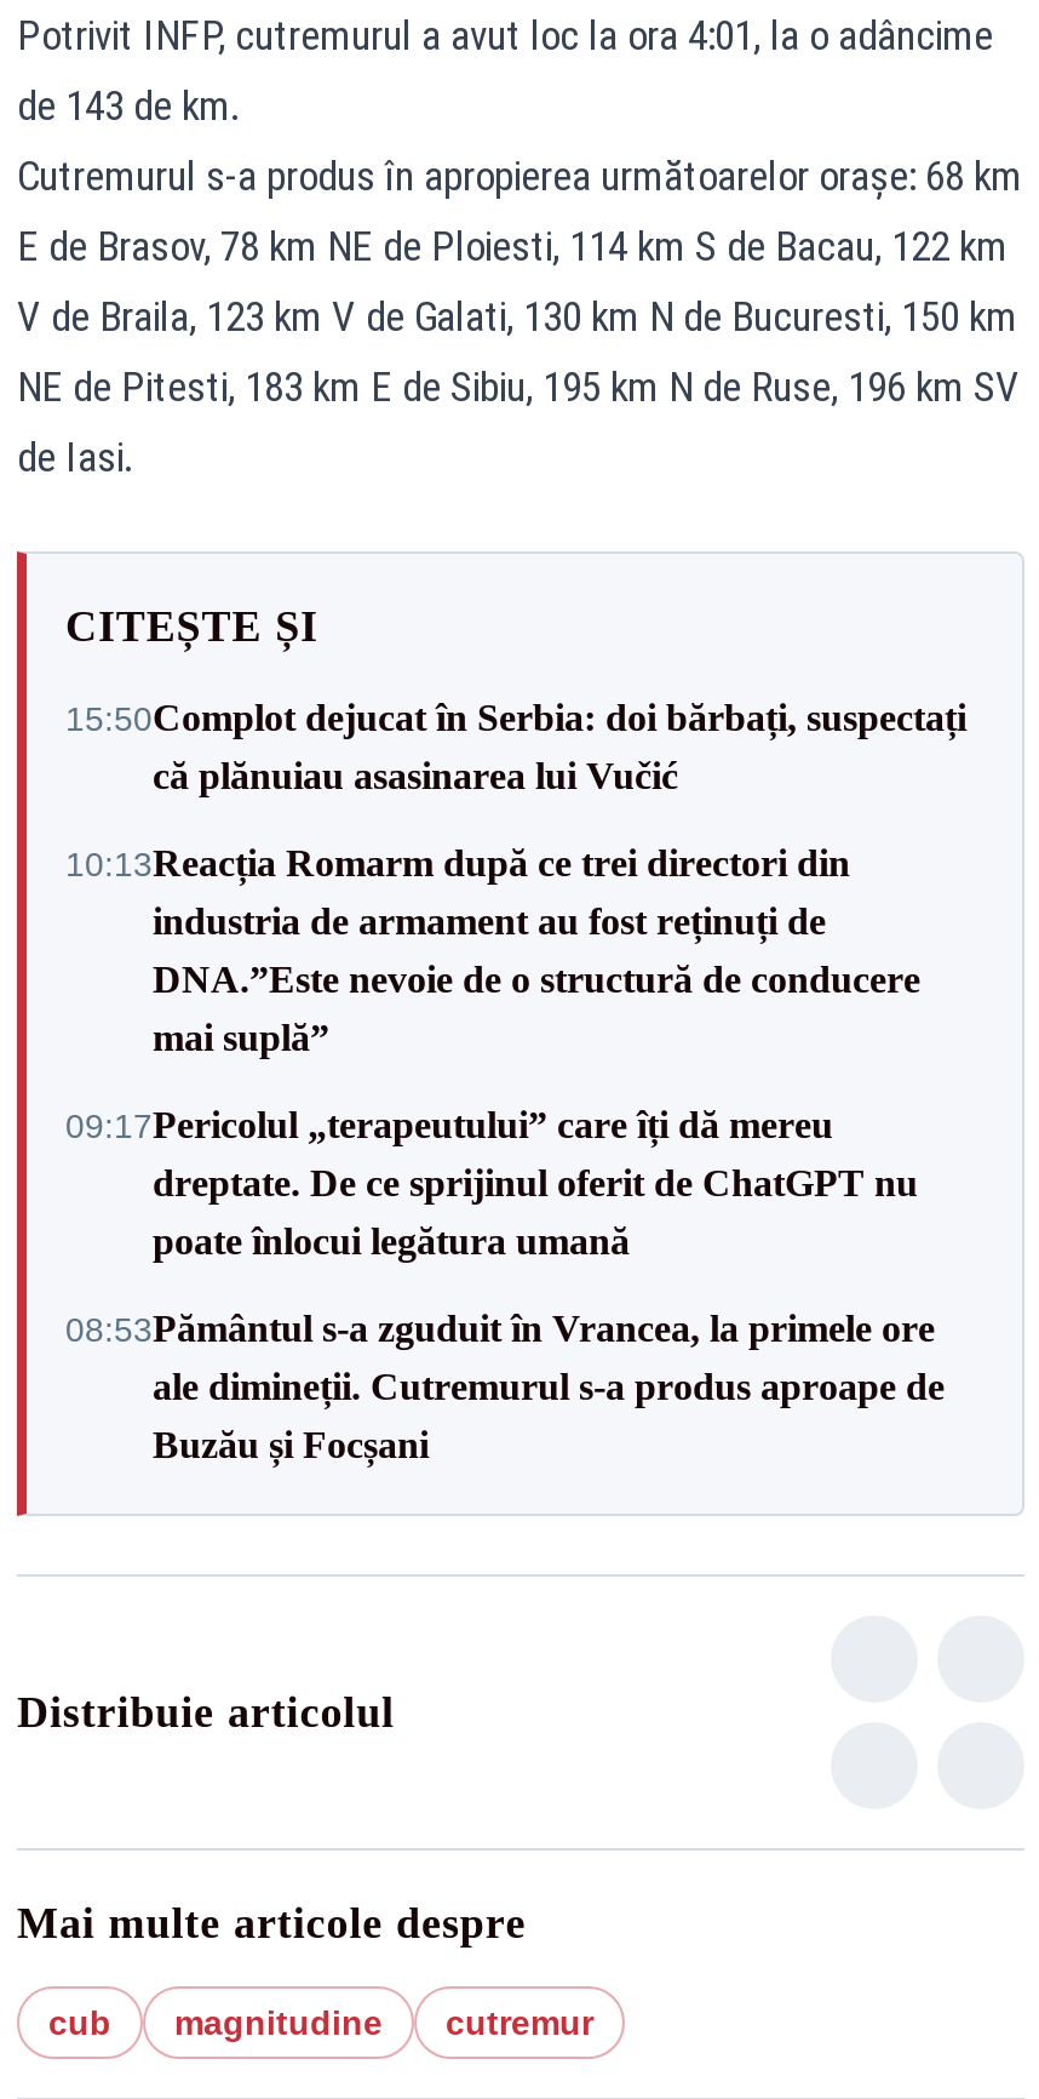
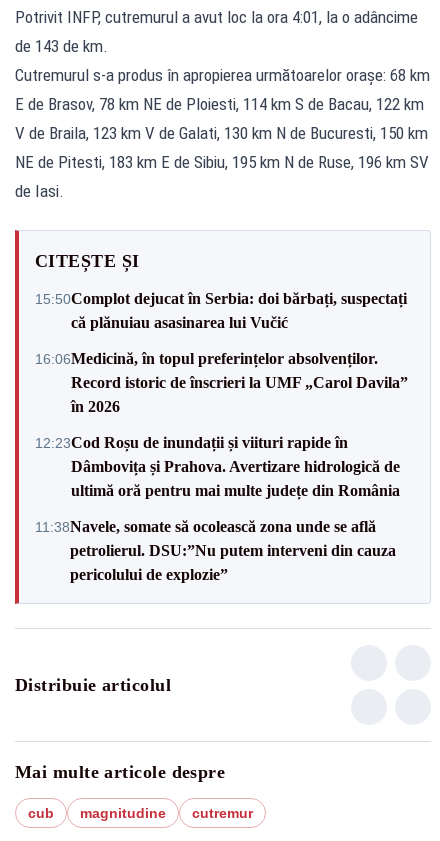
- 10:13Reacția Romarm după ce trei directori din
- industria de armament au fost reținuți de
- DNA.”Este nevoie de o structură de conducere
- mai suplă”
+ 16:06Medicină, în topul preferințelor absolvenților.
+ Record istoric de înscrieri la UMF „Carol Davila”
+ în 2026

- 09:17Pericolul „terapeutului” care îți dă mereu
- dreptate. De ce sprijinul oferit de ChatGPT nu
- poate înlocui legătura umană
+ 12:23Cod Roșu de inundații și viituri rapide în
+ Dâmbovița și Prahova. Avertizare hidrologică de
+ ultimă oră pentru mai multe județe din România

- 08:53Pământul s-a zguduit în Vrancea, la primele ore
- ale dimineții. Cutremurul s-a produs aproape de
- Buzău și Focșani
+ 11:38Navele, somate să ocolească zona unde se află
+ petrolierul. DSU:”Nu putem interveni din cauza
+ pericolului de explozie”
